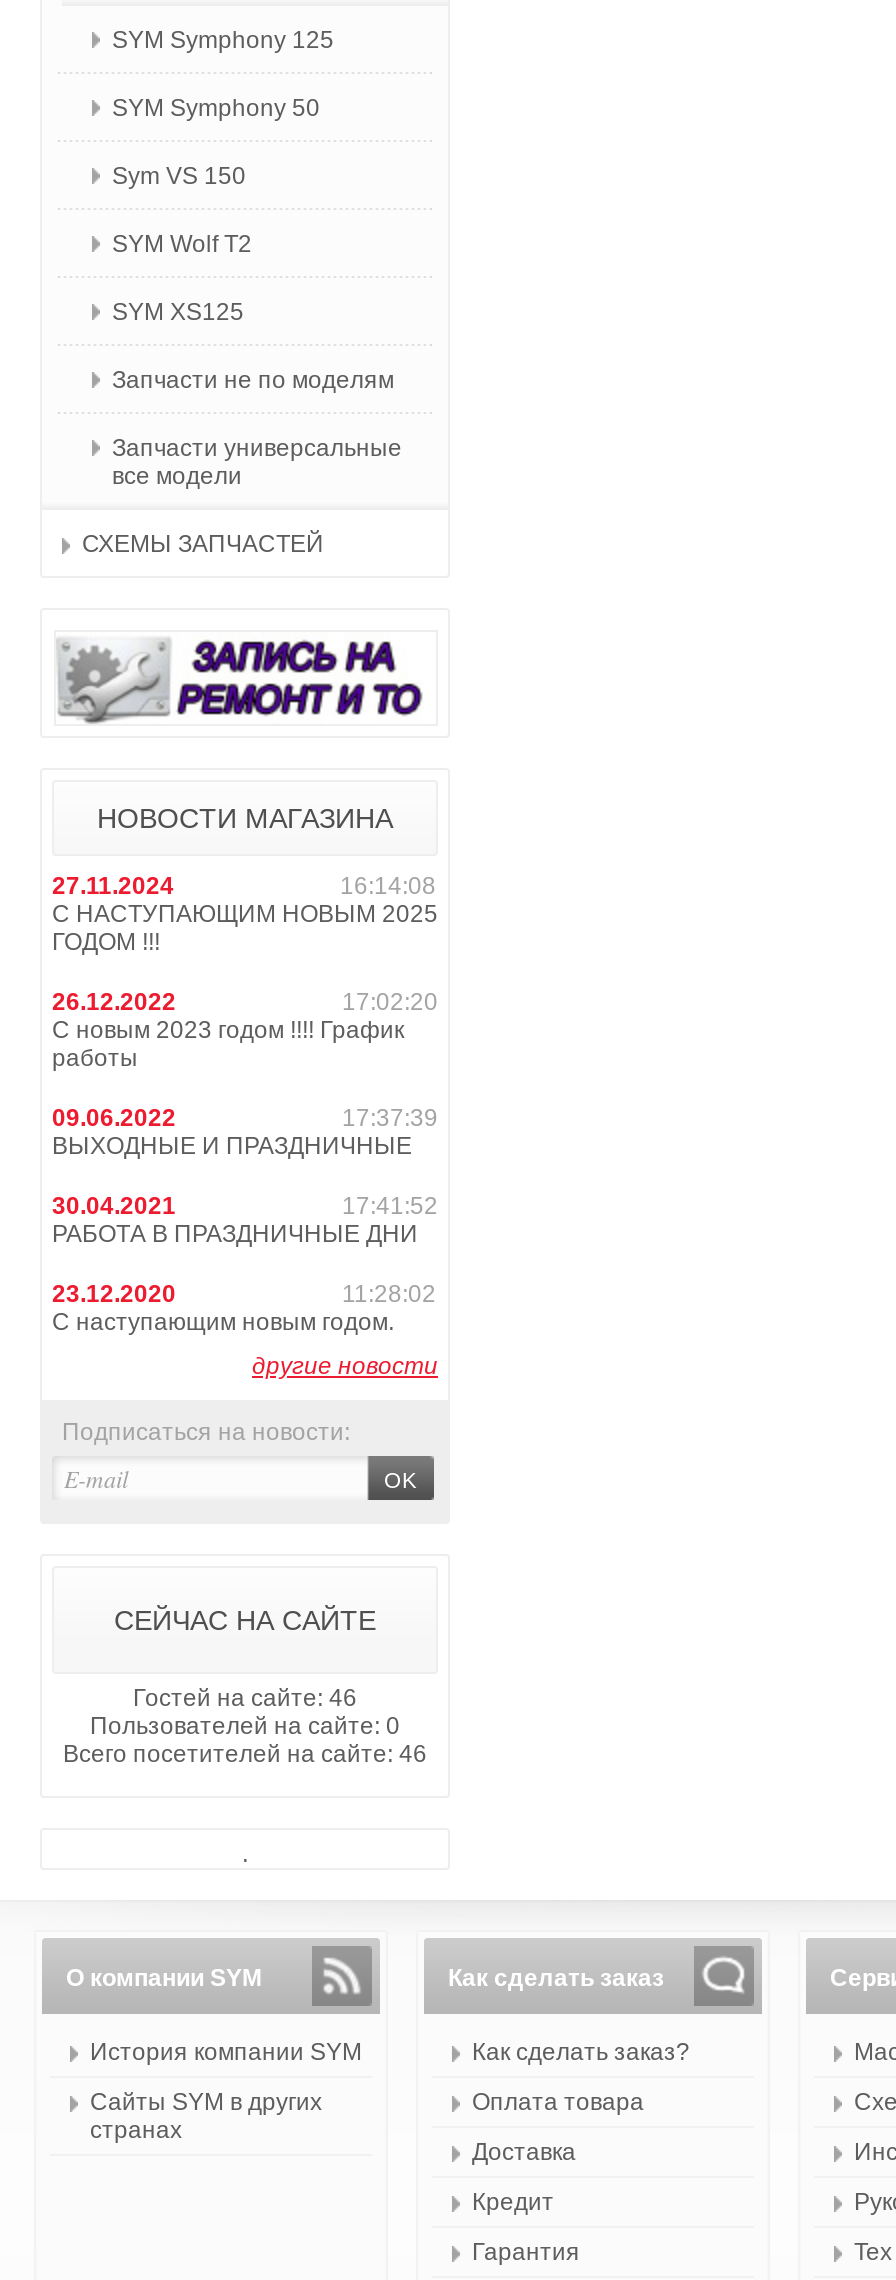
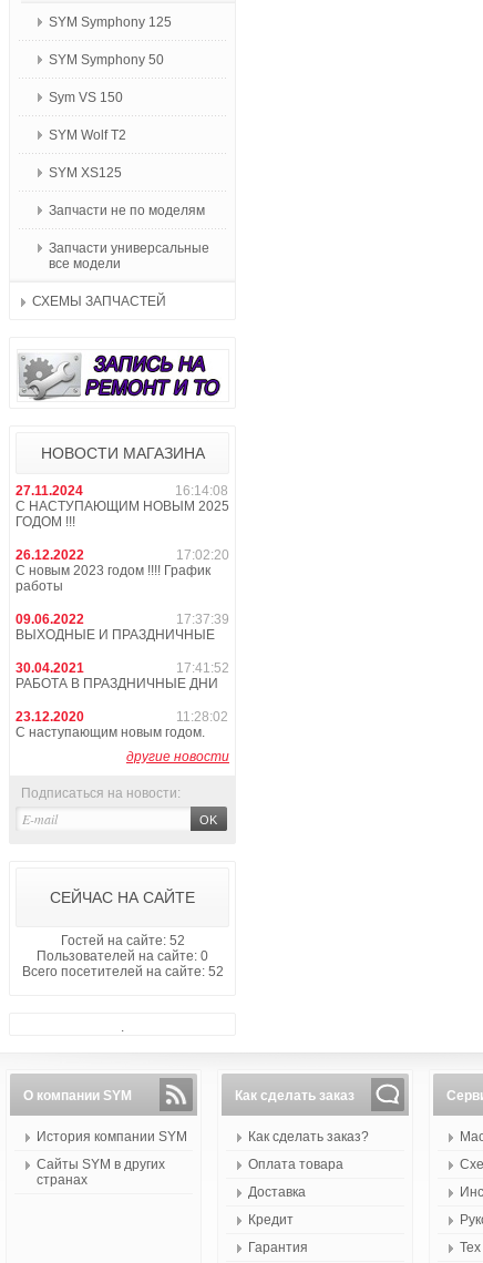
- Гостей на сайте: 46
+ Гостей на сайте: 52

- Всего посетителей на сайте: 46
+ Всего посетителей на сайте: 52
